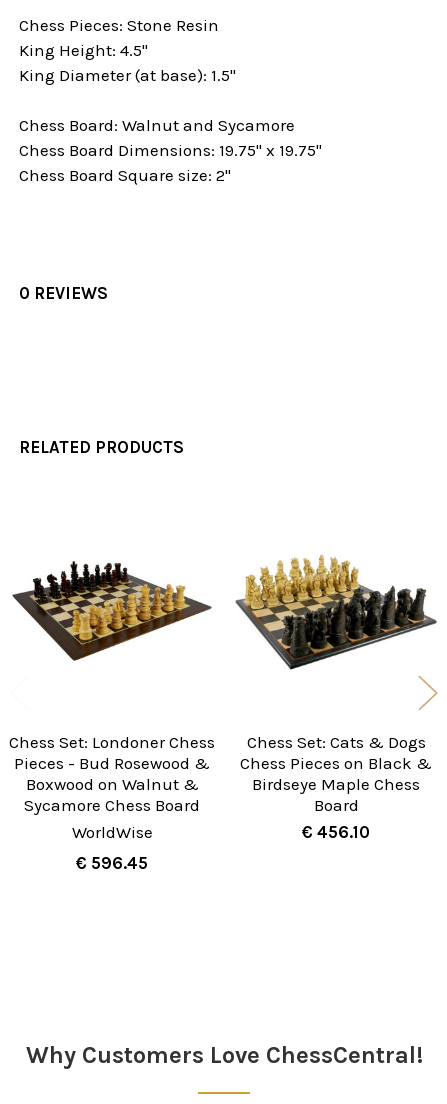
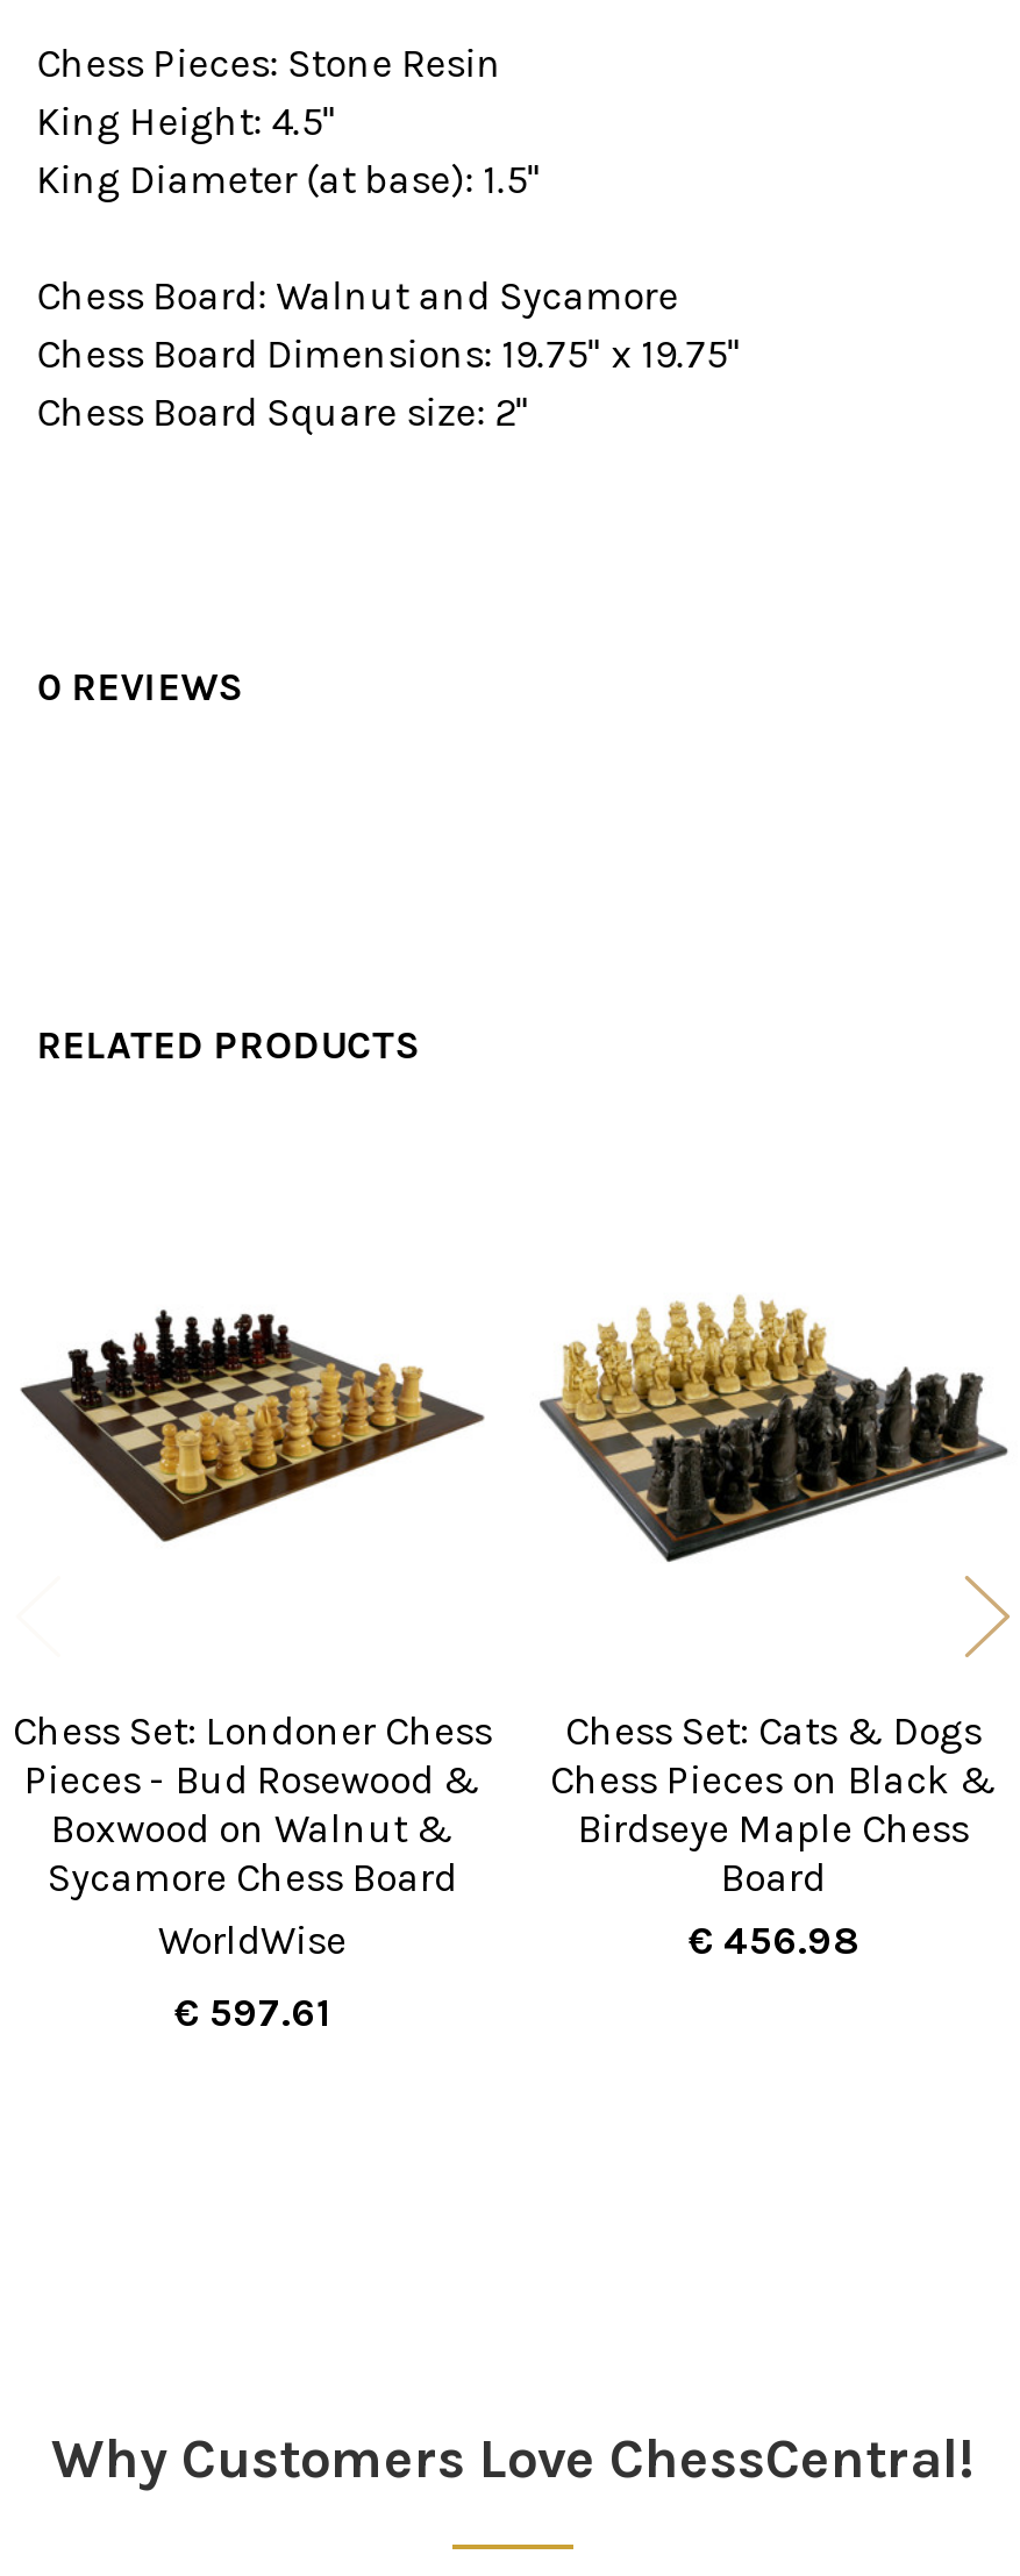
- € 456.10
+ € 456.98

- € 596.45
+ € 597.61
